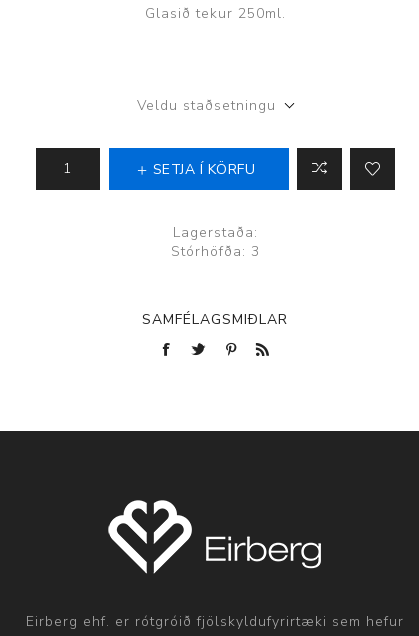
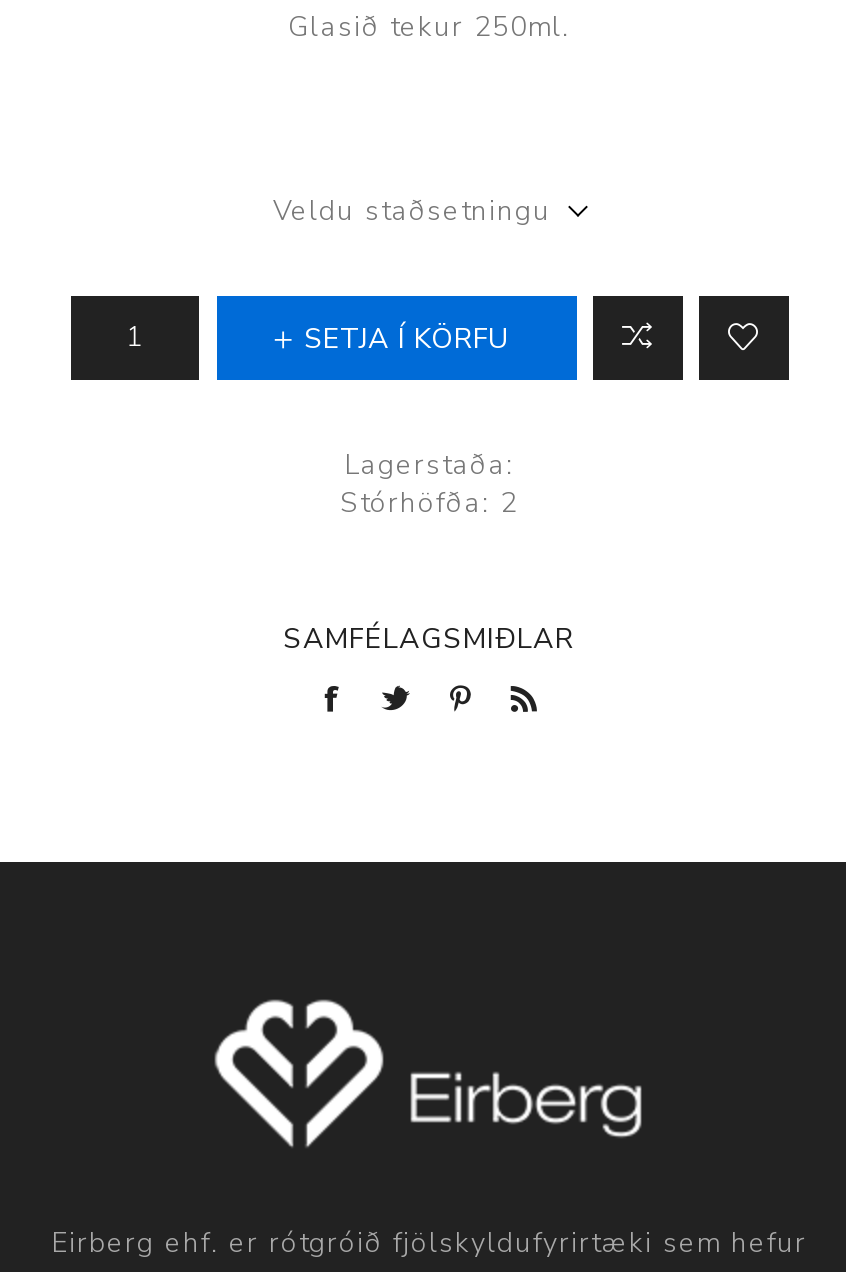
- Stórhöfða: 3
+ Stórhöfða: 2
